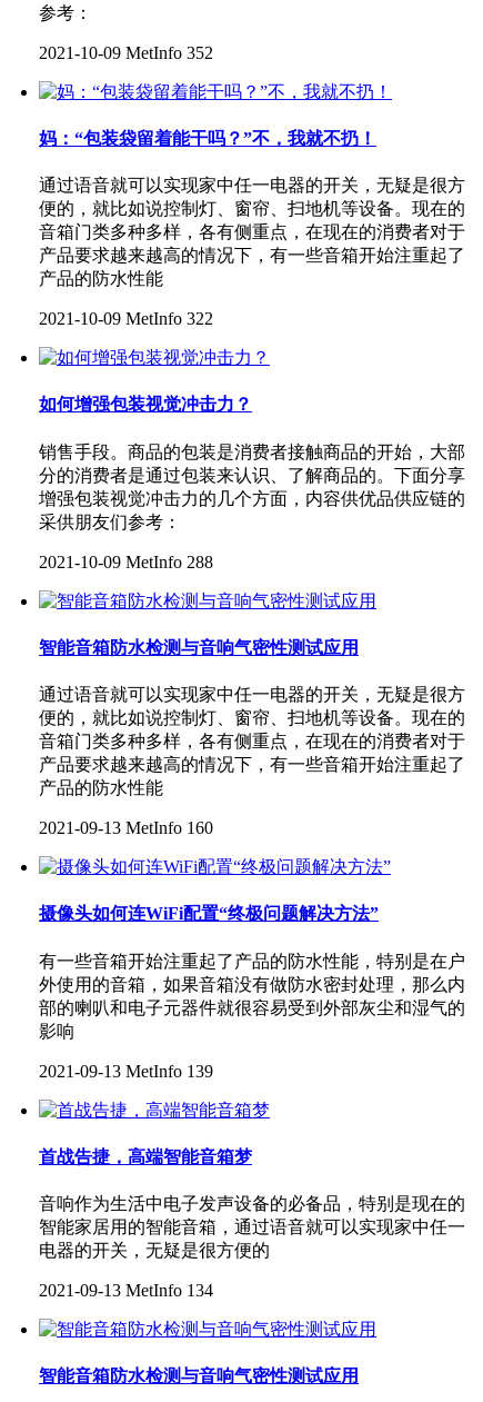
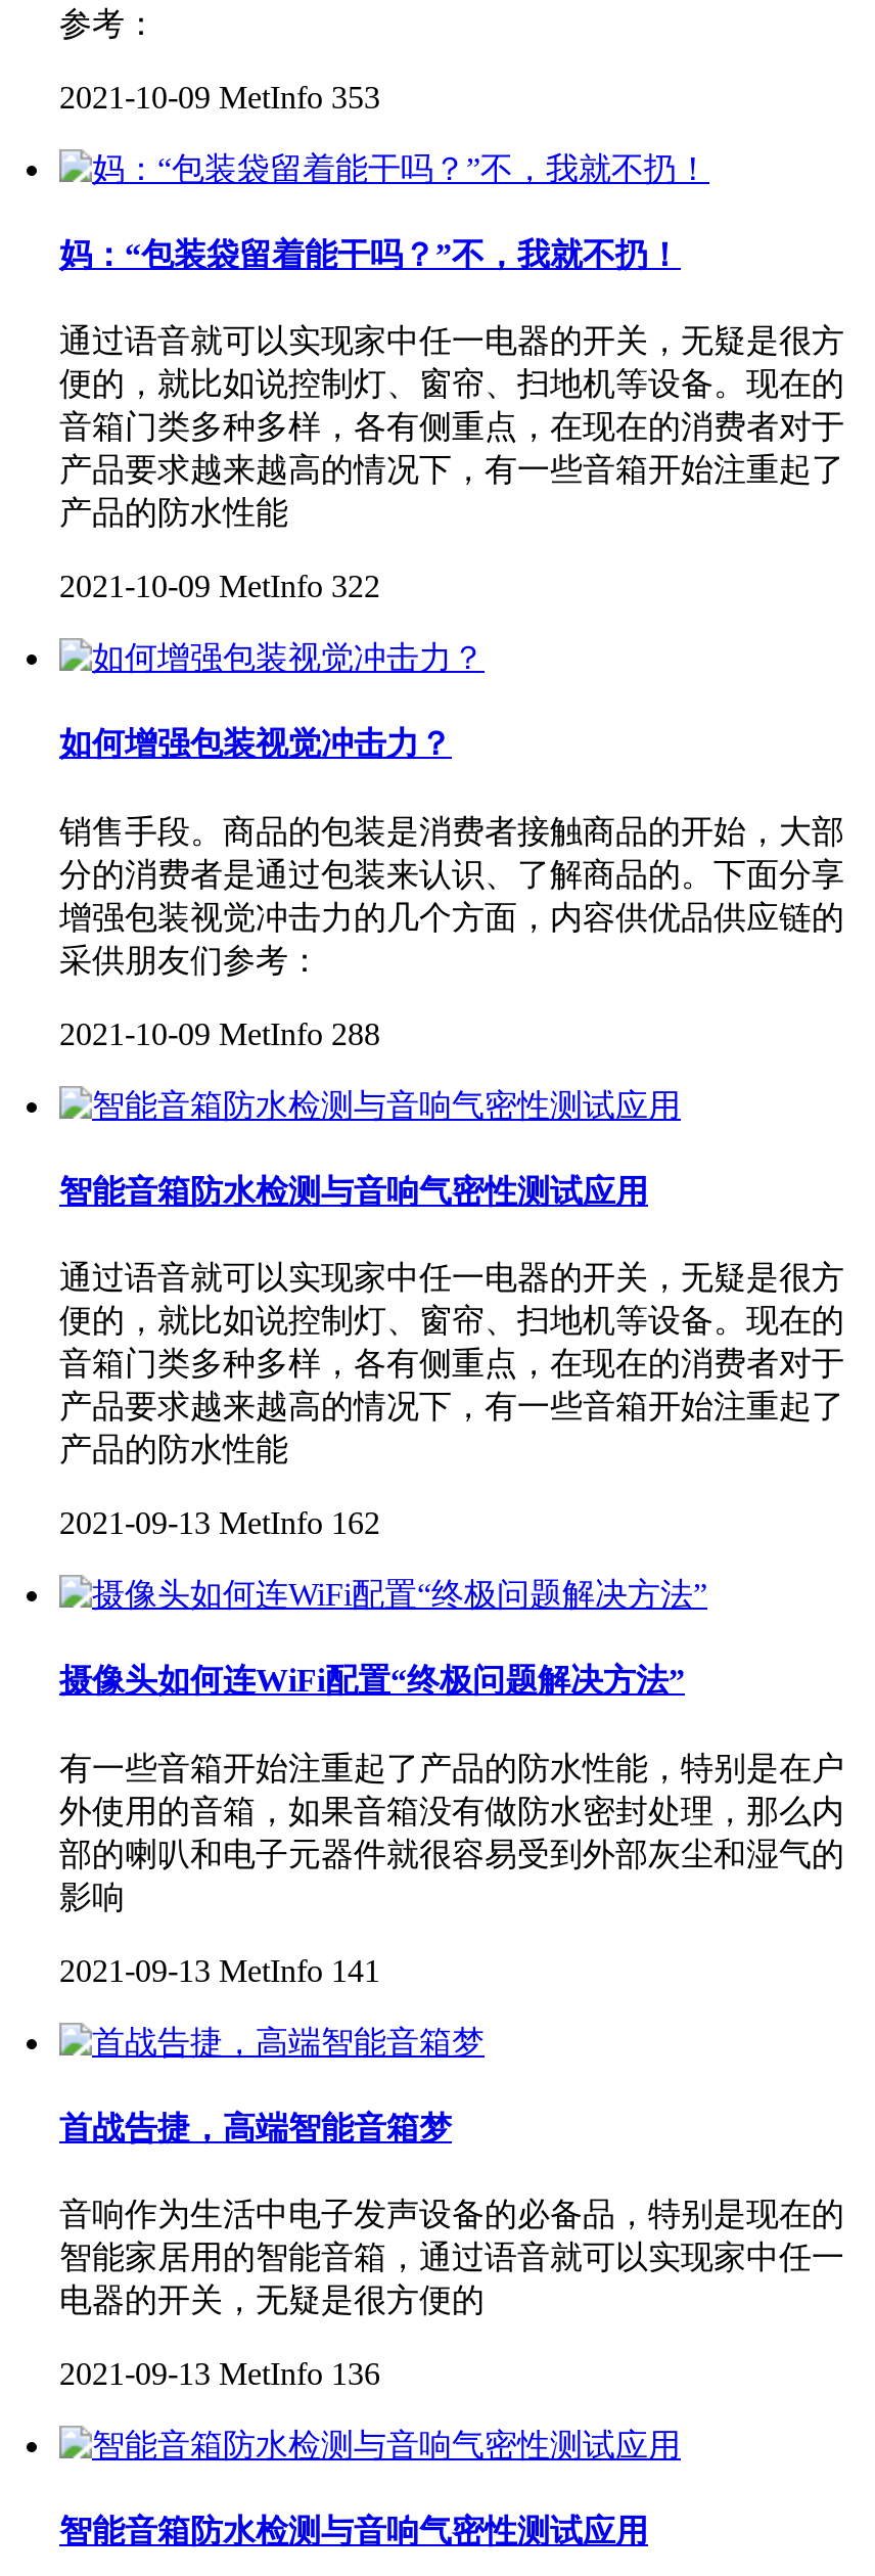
- 2021-10-09 MetInfo 352
+ 2021-10-09 MetInfo 353

- 2021-09-13 MetInfo 160
+ 2021-09-13 MetInfo 162

- 2021-09-13 MetInfo 139
+ 2021-09-13 MetInfo 141

- 2021-09-13 MetInfo 134
+ 2021-09-13 MetInfo 136
